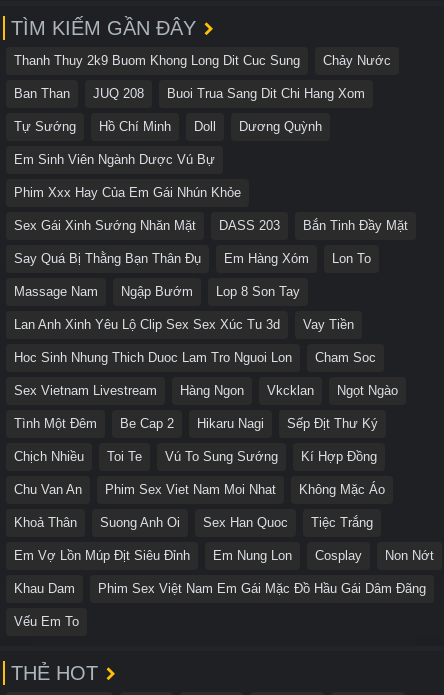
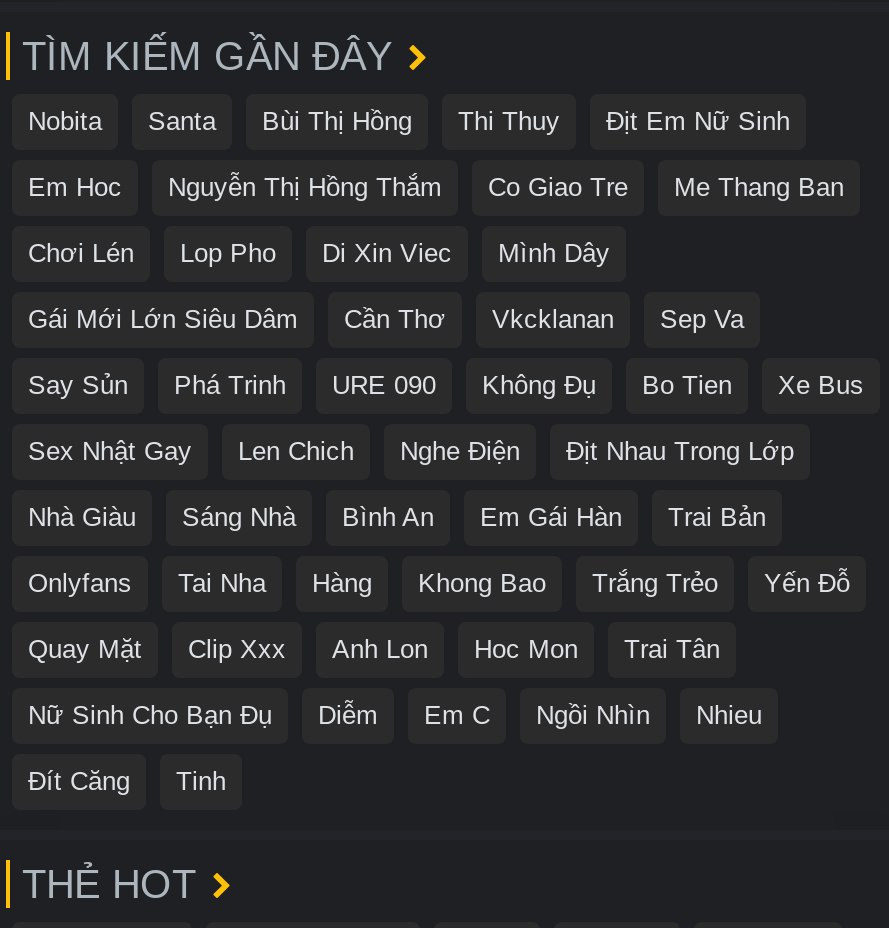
- Thanh Thuy 2k9 Buom Khong Long Dit Cuc Sung
- Chảy Nước
- Ban Than
- JUQ 208
- Buoi Trua Sang Dit Chi Hang Xom
- Tự Sướng
- Hồ Chí Minh
- Doll
- Dương Quỳnh
- Em Sinh Viên Ngành Dược Vú Bự
- Phim Xxx Hay Của Em Gái Nhún Khỏe
- Sex Gái Xinh Sướng Nhăn Mặt
- DASS 203
- Bắn Tinh Đầy Mặt
- Say Quá Bị Thằng Bạn Thân Đụ
- Em Hàng Xóm
- Lon To
- Massage Nam
- Ngập Bướm
- Lop 8 Son Tay
- Lan Anh Xinh Yêu Lộ Clip Sex Sex Xúc Tu 3d
- Vay Tiền
- Hoc Sinh Nhung Thich Duoc Lam Tro Nguoi Lon
- Cham Soc
- Sex Vietnam Livestream
- Hàng Ngon
- Vkcklan
- Ngọt Ngào
- Tình Một Đêm
- Be Cap 2
- Hikaru Nagi
- Sếp Địt Thư Ký
- Chịch Nhiều
- Toi Te
- Vú To Sung Sướng
- Kí Hợp Đồng
- Chu Van An
- Phim Sex Viet Nam Moi Nhat
- Không Mặc Áo
- Khoả Thân
- Suong Anh Oi
- Sex Han Quoc
- Tiệc Trắng
- Em Vợ Lồn Múp Địt Siêu Đỉnh
- Em Nung Lon
- Cosplay
- Non Nớt
- Khau Dam
- Phim Sex Việt Nam Em Gái Mặc Đồ Hầu Gái Dâm Đãng
- Vếu Em To
+ Nobita
+ Santa
+ Bùi Thị Hồng
+ Thi Thuy
+ Địt Em Nữ Sinh
+ Em Hoc
+ Nguyễn Thị Hồng Thắm
+ Co Giao Tre
+ Me Thang Ban
+ Chơi Lén
+ Lop Pho
+ Di Xin Viec
+ Mình Dây
+ Gái Mới Lớn Siêu Dâm
+ Cần Thơ
+ Vkcklanan
+ Sep Va
+ Say Sủn
+ Phá Trinh
+ URE 090
+ Không Đụ
+ Bo Tien
+ Xe Bus
+ Sex Nhật Gay
+ Len Chich
+ Nghe Điện
+ Địt Nhau Trong Lớp
+ Nhà Giàu
+ Sáng Nhà
+ Bình An
+ Em Gái Hàn
+ Trai Bản
+ Onlyfans
+ Tai Nha
+ Hàng
+ Khong Bao
+ Trắng Trẻo
+ Yến Đỗ
+ Quay Mặt
+ Clip Xxx
+ Anh Lon
+ Hoc Mon
+ Trai Tân
+ Nữ Sinh Cho Bạn Đụ
+ Diễm
+ Em C
+ Ngồi Nhìn
+ Nhieu
+ Đít Căng
+ Tinh
